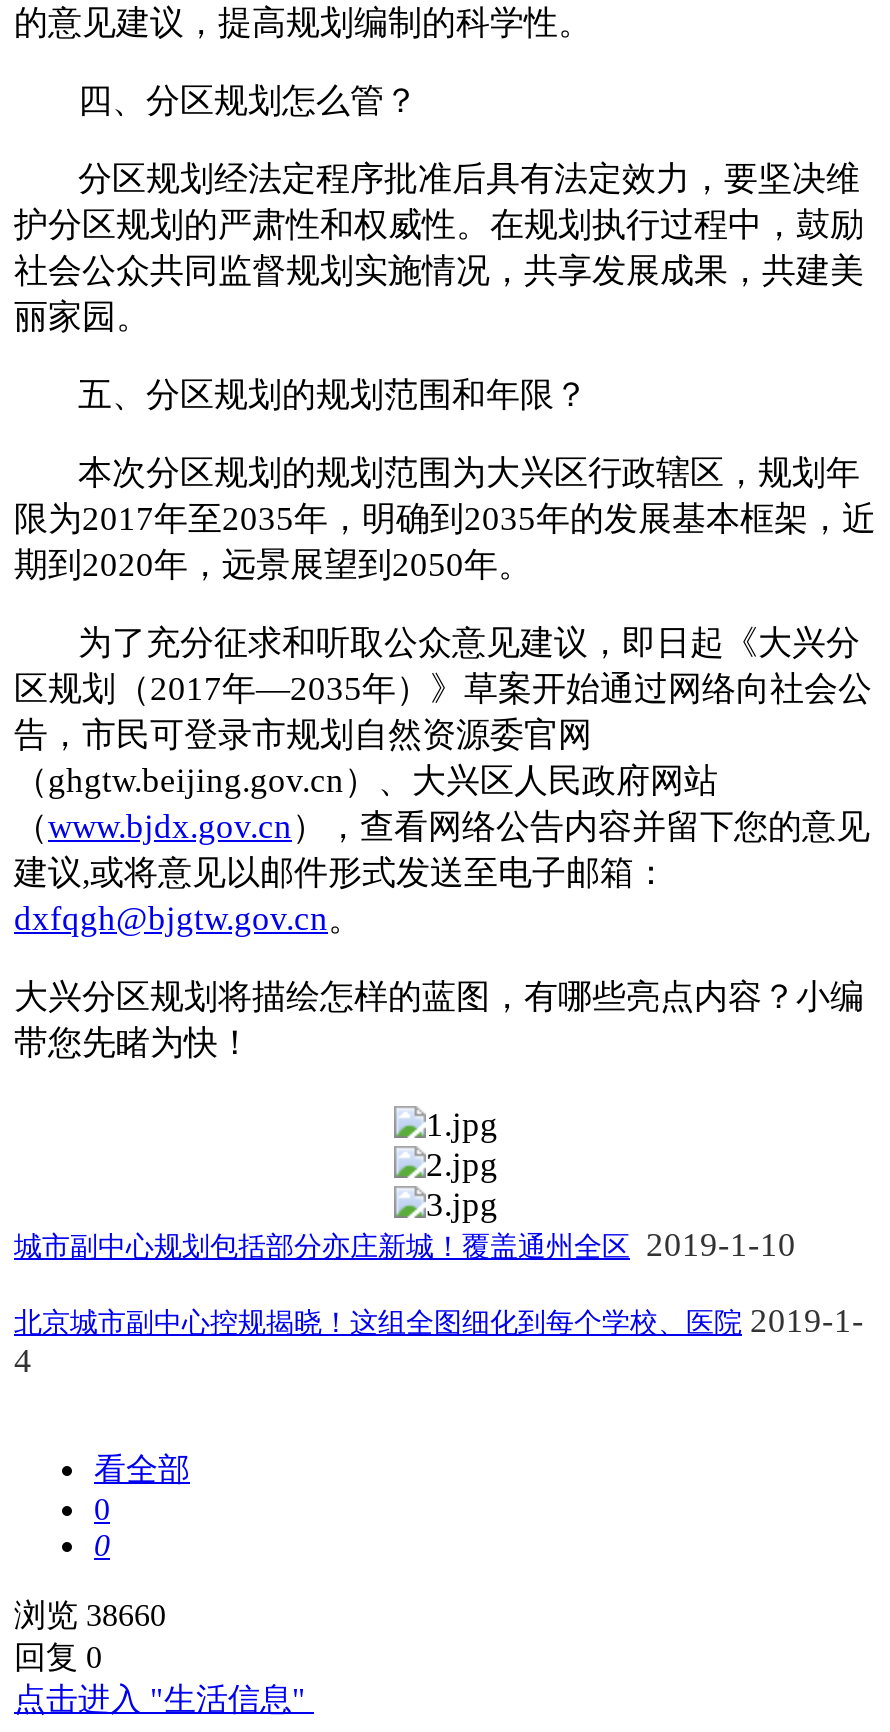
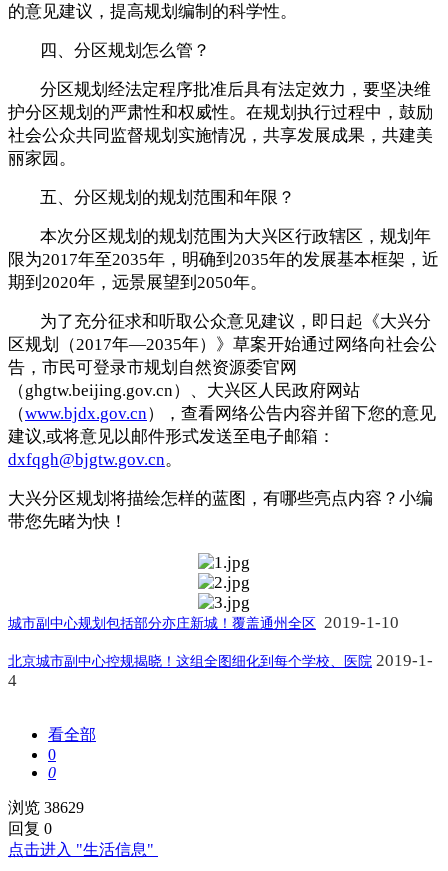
- 浏览 38660
+ 浏览 38629
